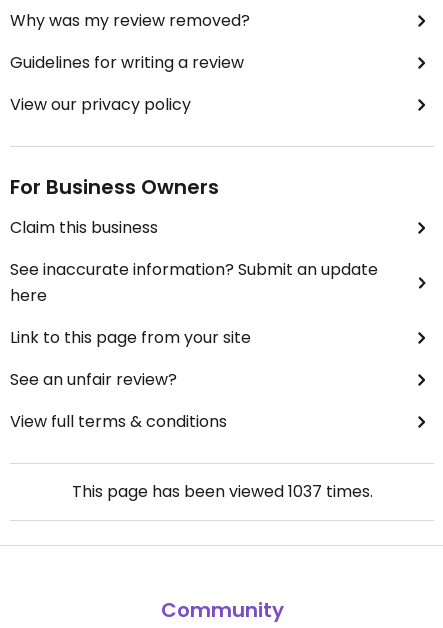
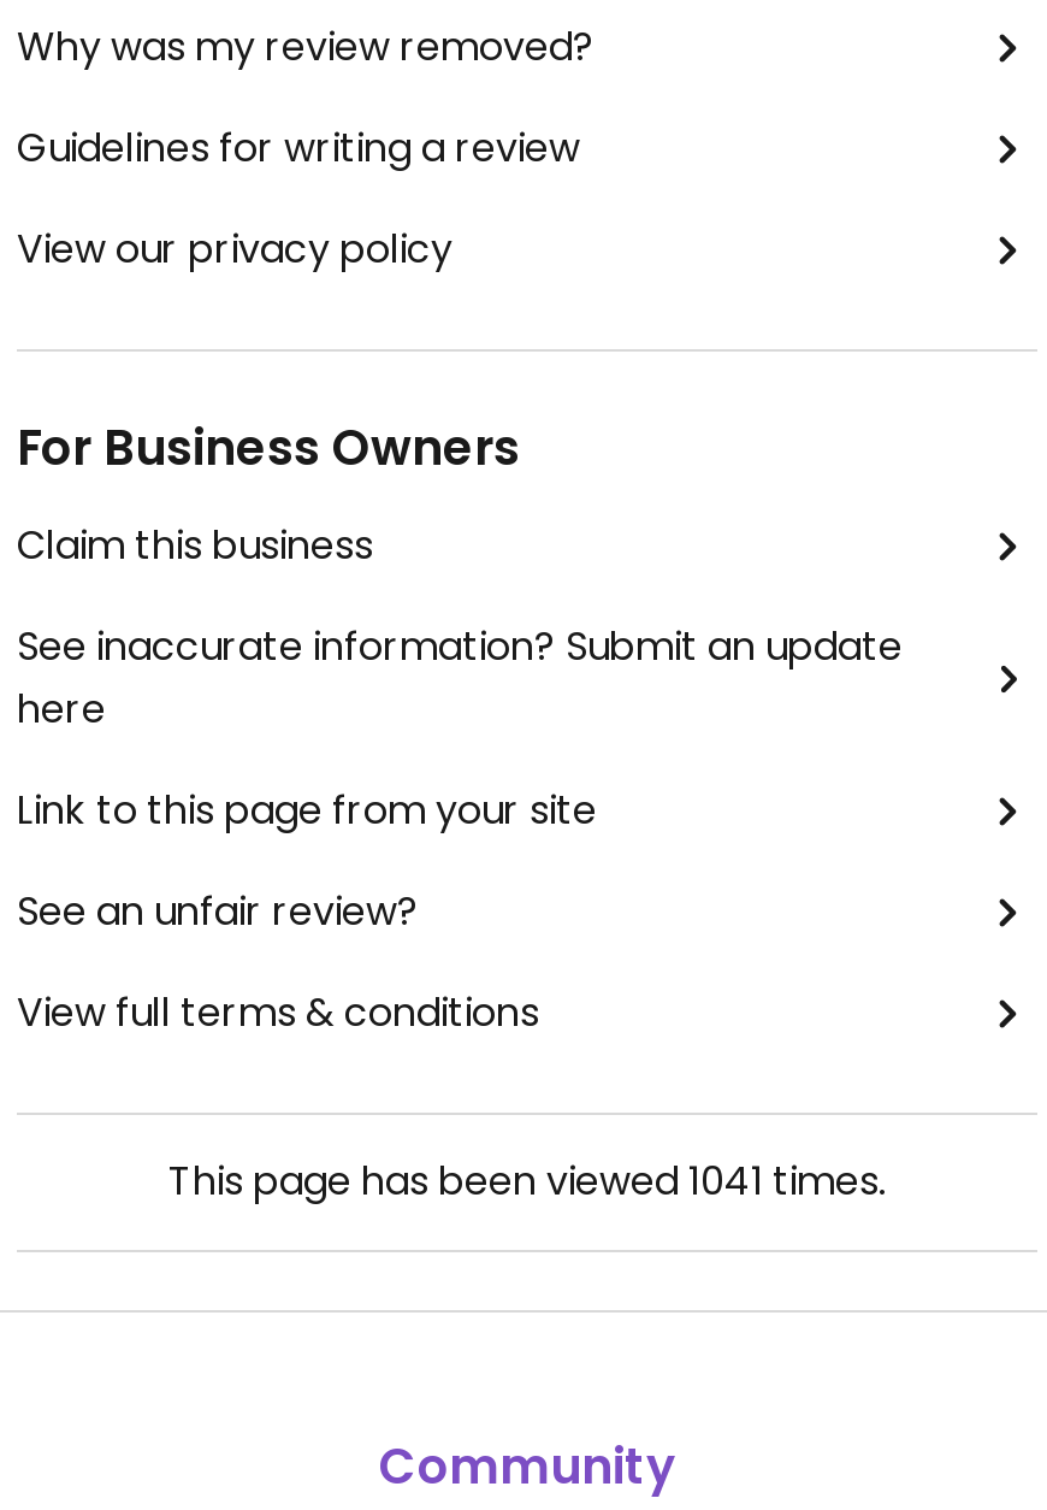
- This page has been viewed 1037 times.
+ This page has been viewed 1041 times.
